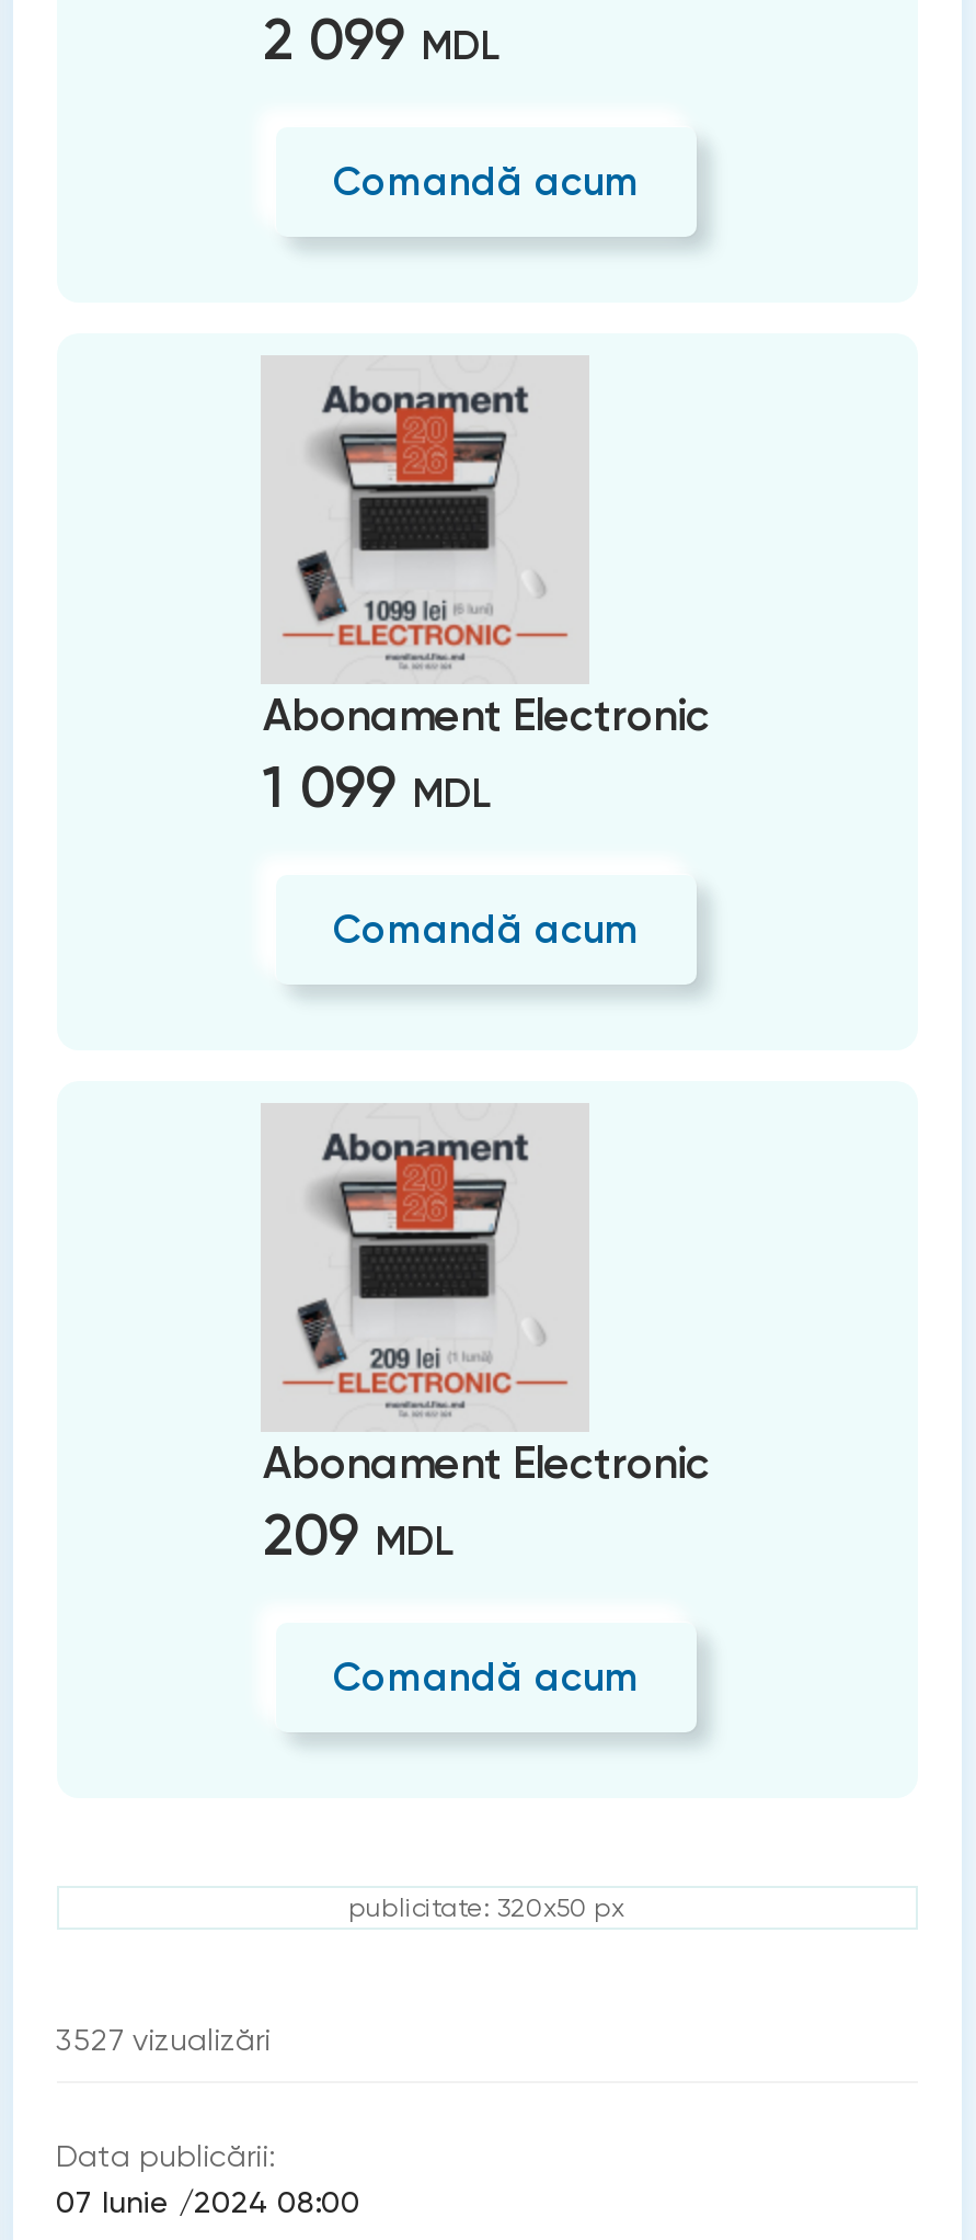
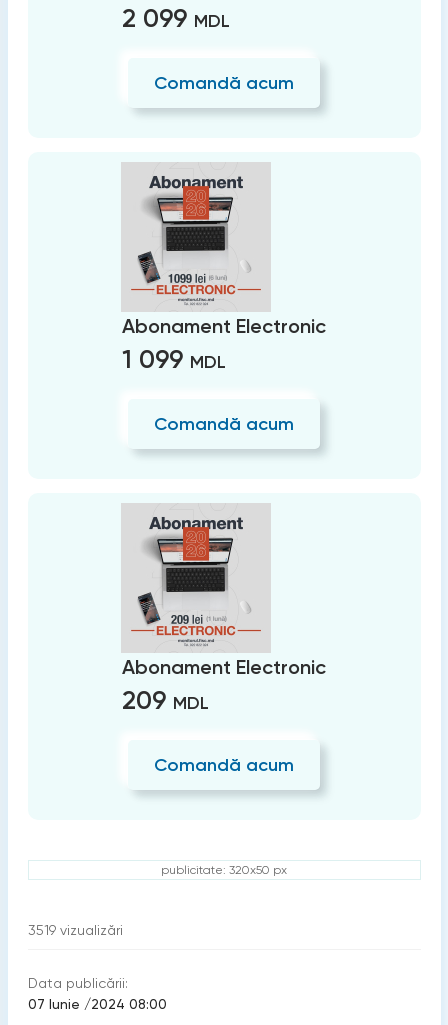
- 3527 vizualizări
+ 3519 vizualizări
